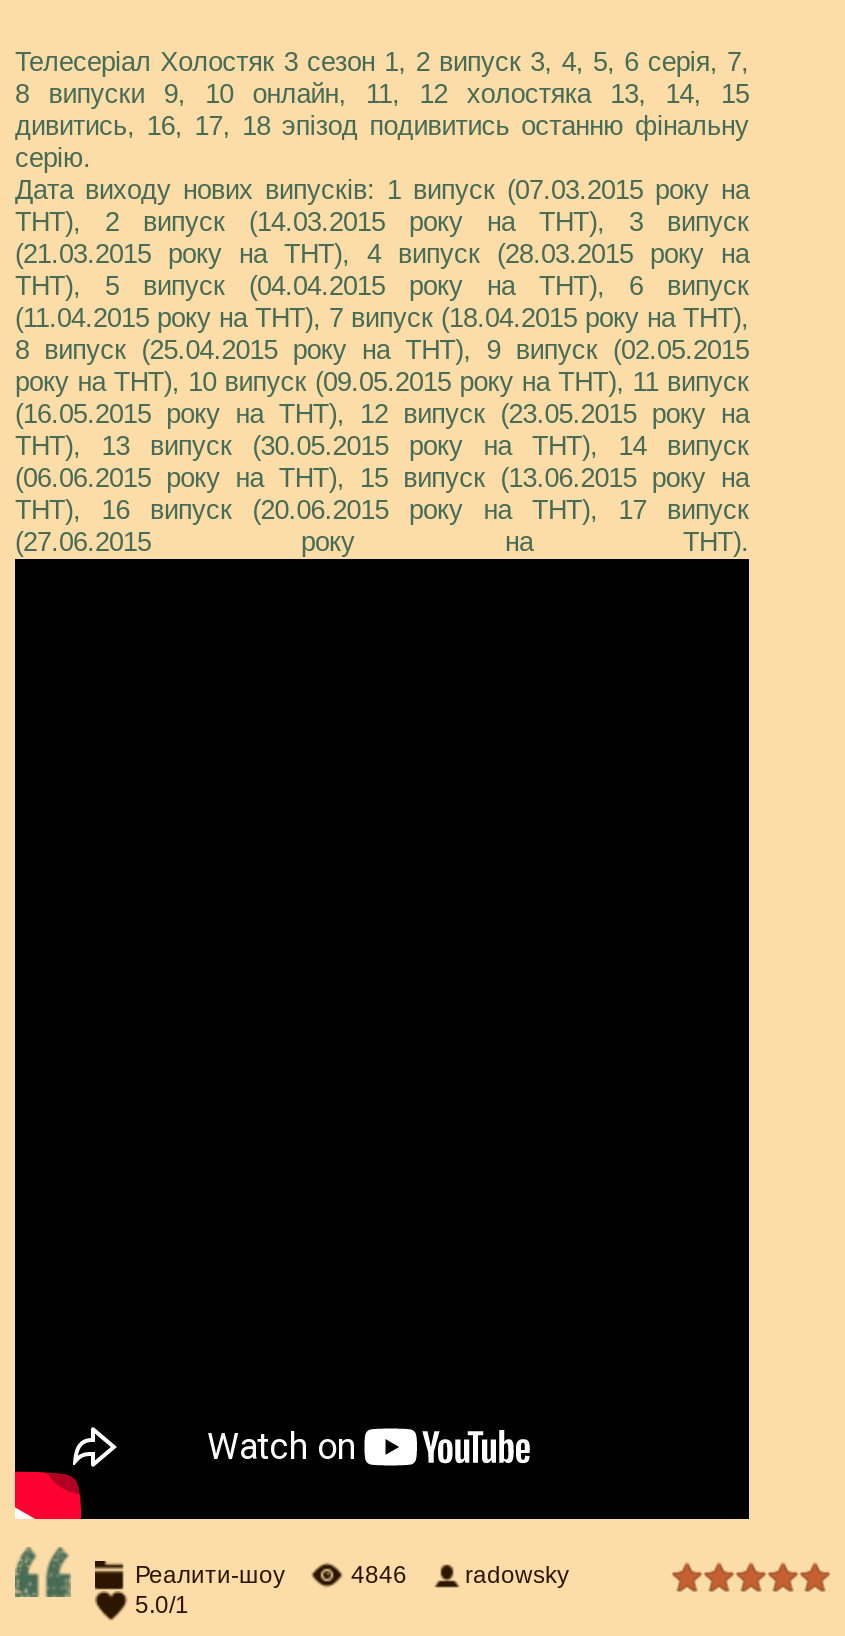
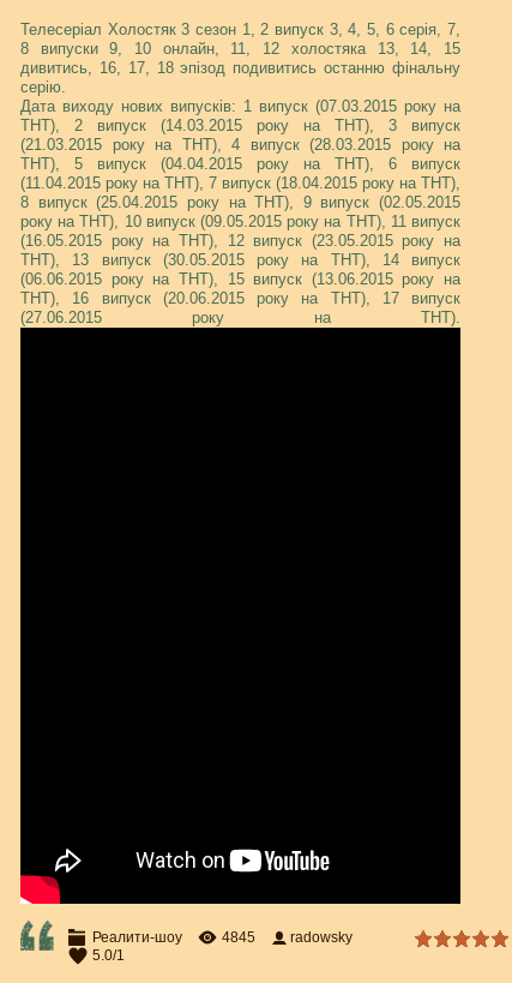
- 4846
+ 4845
